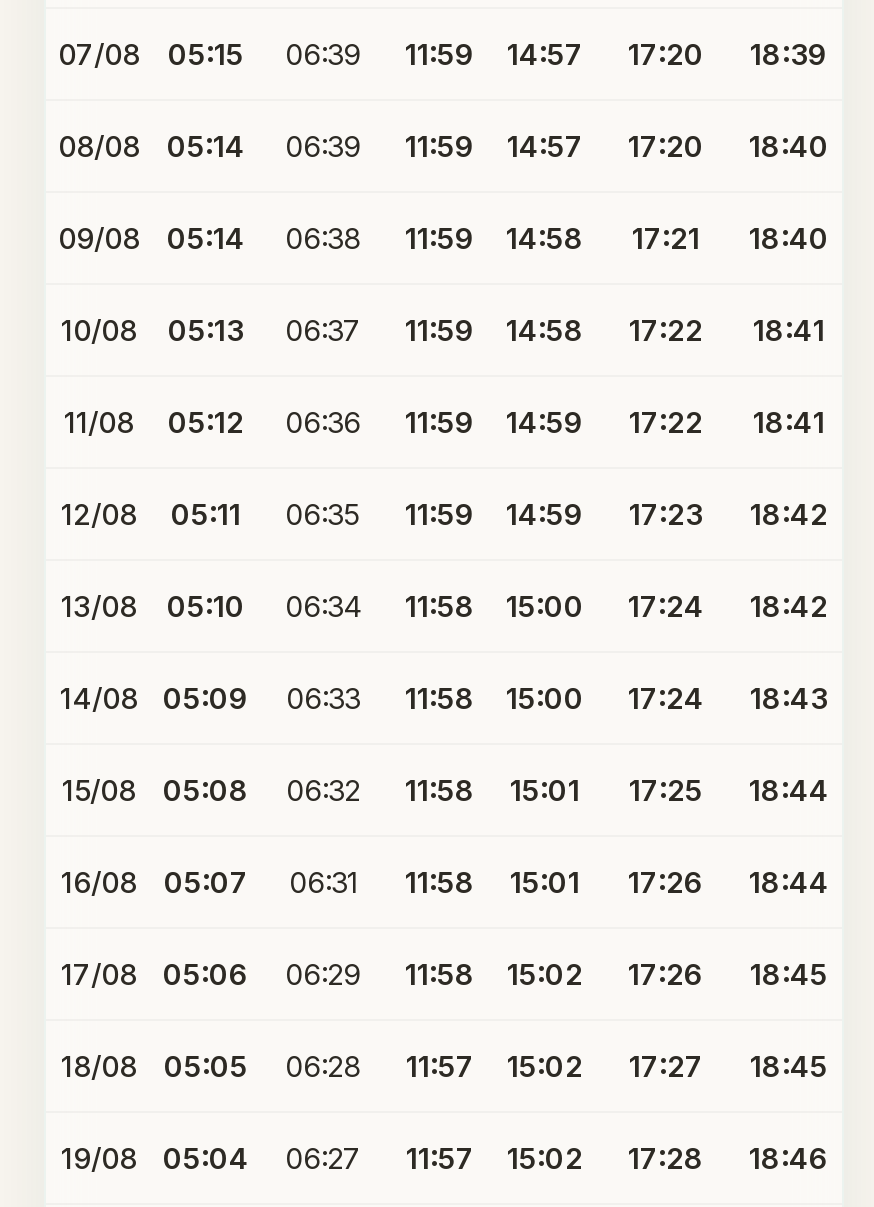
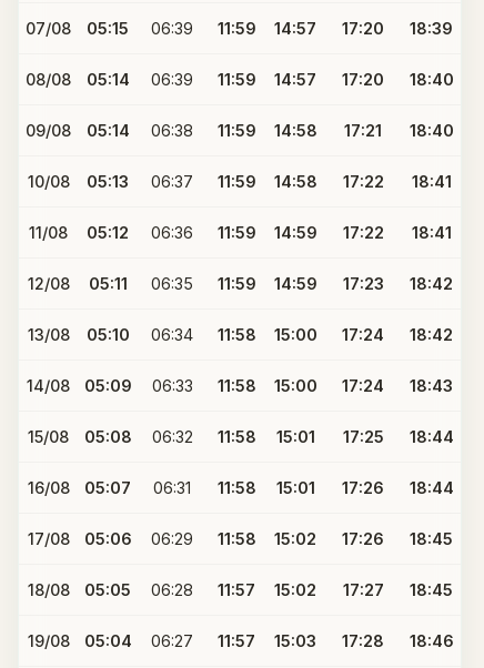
- 19/08 05:04 06:27 11:57 15:02 17:28 18:46
+ 19/08 05:04 06:27 11:57 15:03 17:28 18:46
